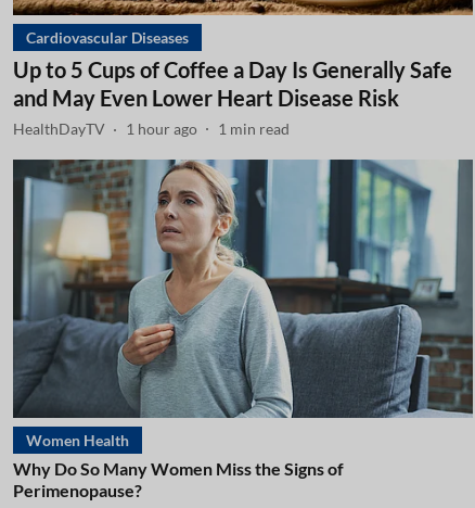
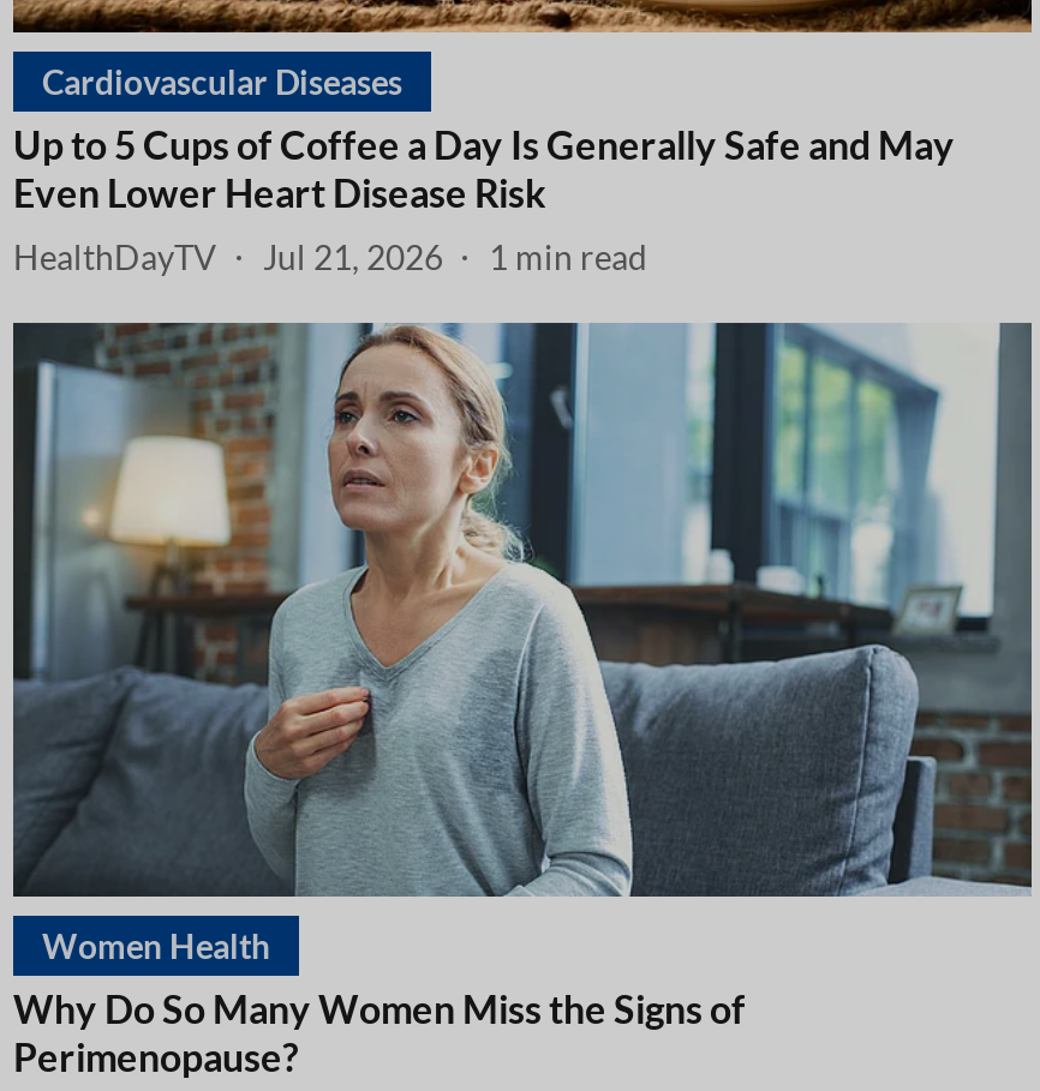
- HealthDayTV 1 hour ago 1 min read
+ HealthDayTV Jul 21, 2026 1 min read
